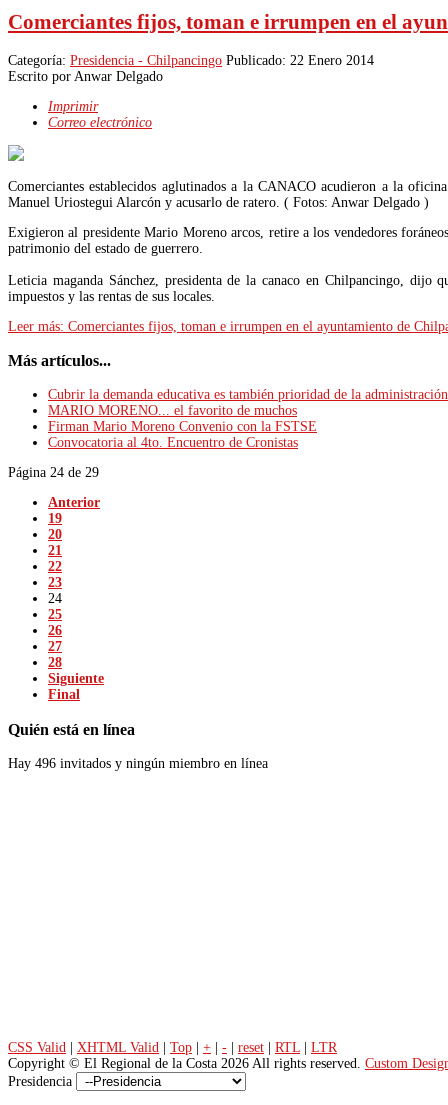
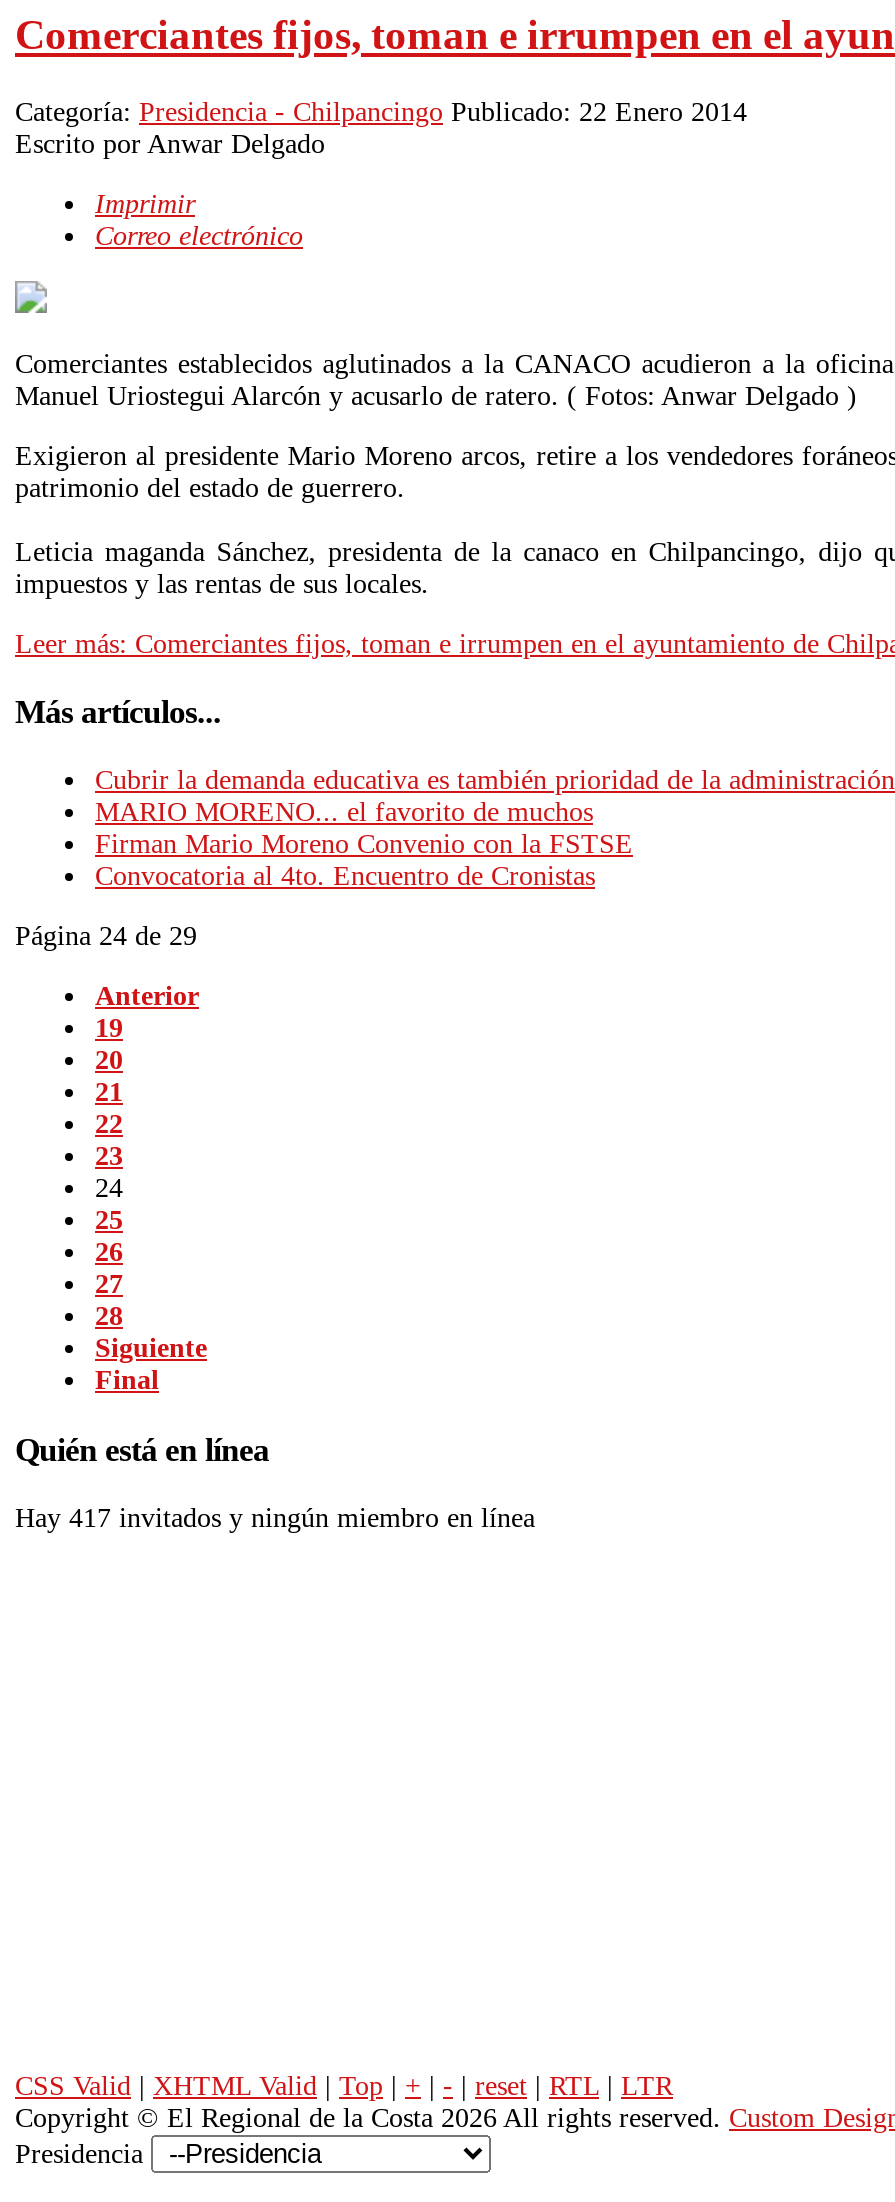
- Hay 496 invitados y ningún miembro en línea
+ Hay 417 invitados y ningún miembro en línea
